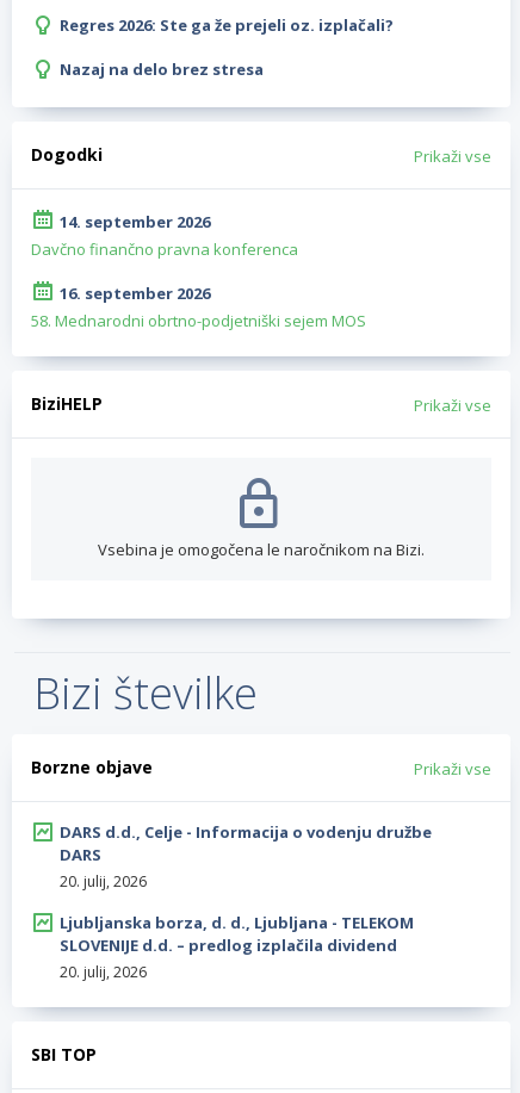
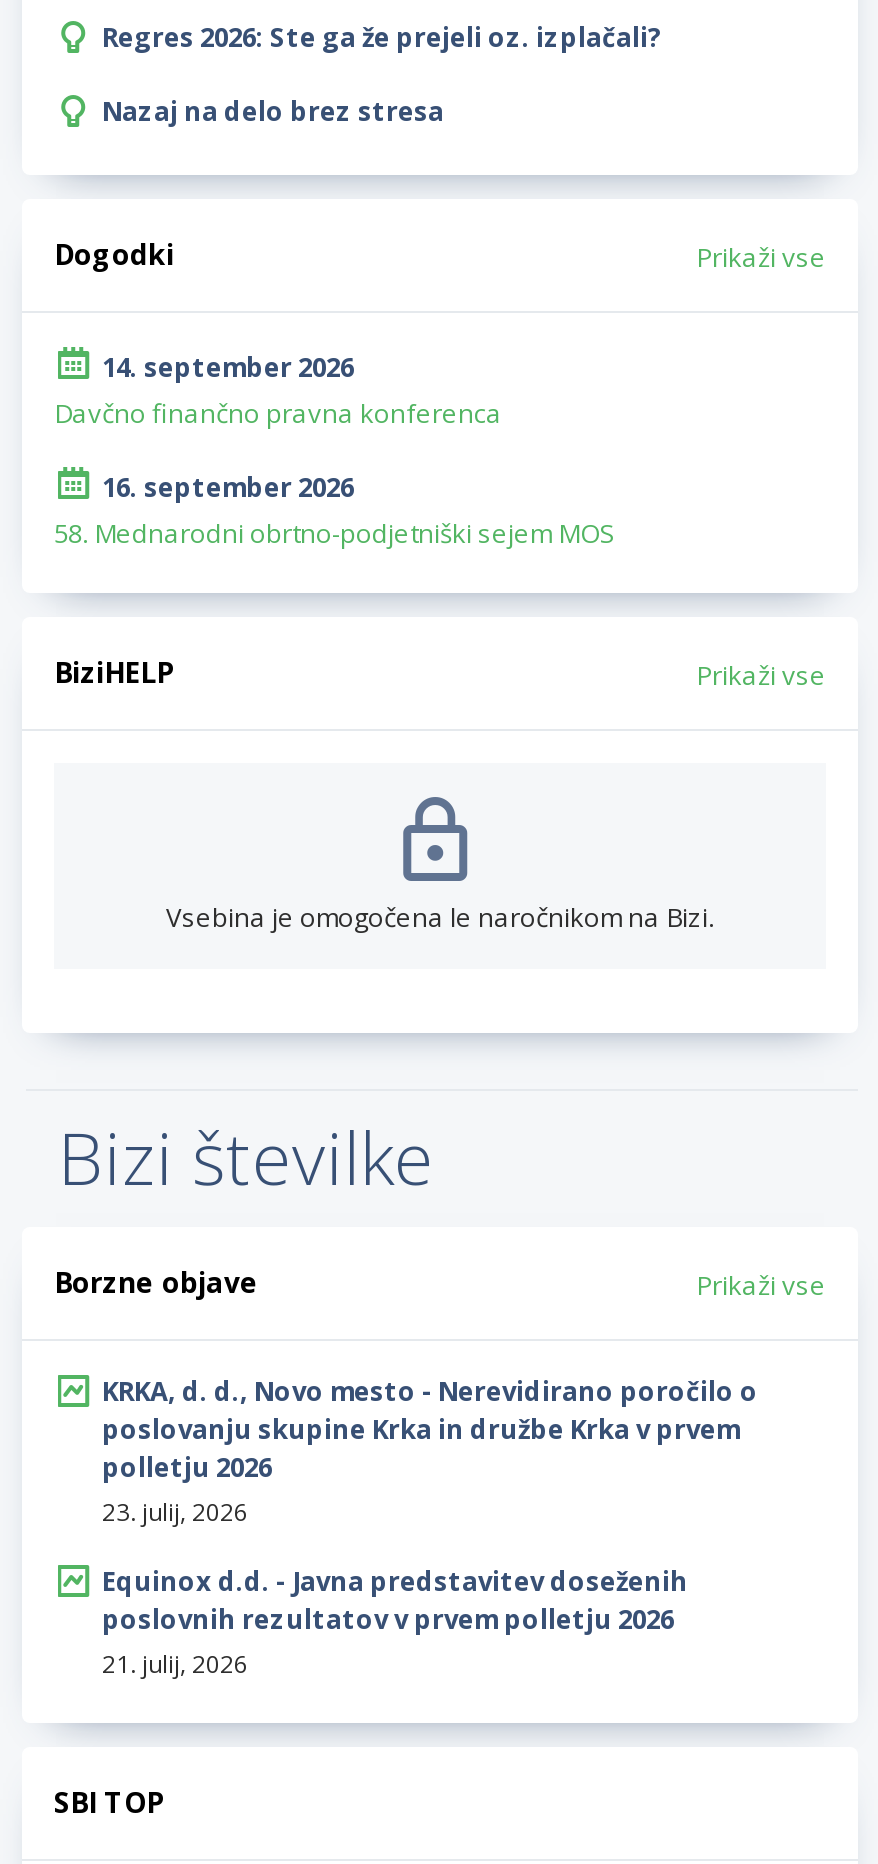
- DARS d.d., Celje - Informacija o vodenju družbe
- DARS
- 20. julij, 2026
+ KRKA, d. d., Novo mesto - Nerevidirano poročilo o
+ poslovanju skupine Krka in družbe Krka v prvem
+ polletju 2026
+ 23. julij, 2026

- Ljubljanska borza, d. d., Ljubljana - TELEKOM
- SLOVENIJE d.d. – predlog izplačila dividend
- 20. julij, 2026
+ Equinox d.d. - Javna predstavitev doseženih
+ poslovnih rezultatov v prvem polletju 2026
+ 21. julij, 2026
